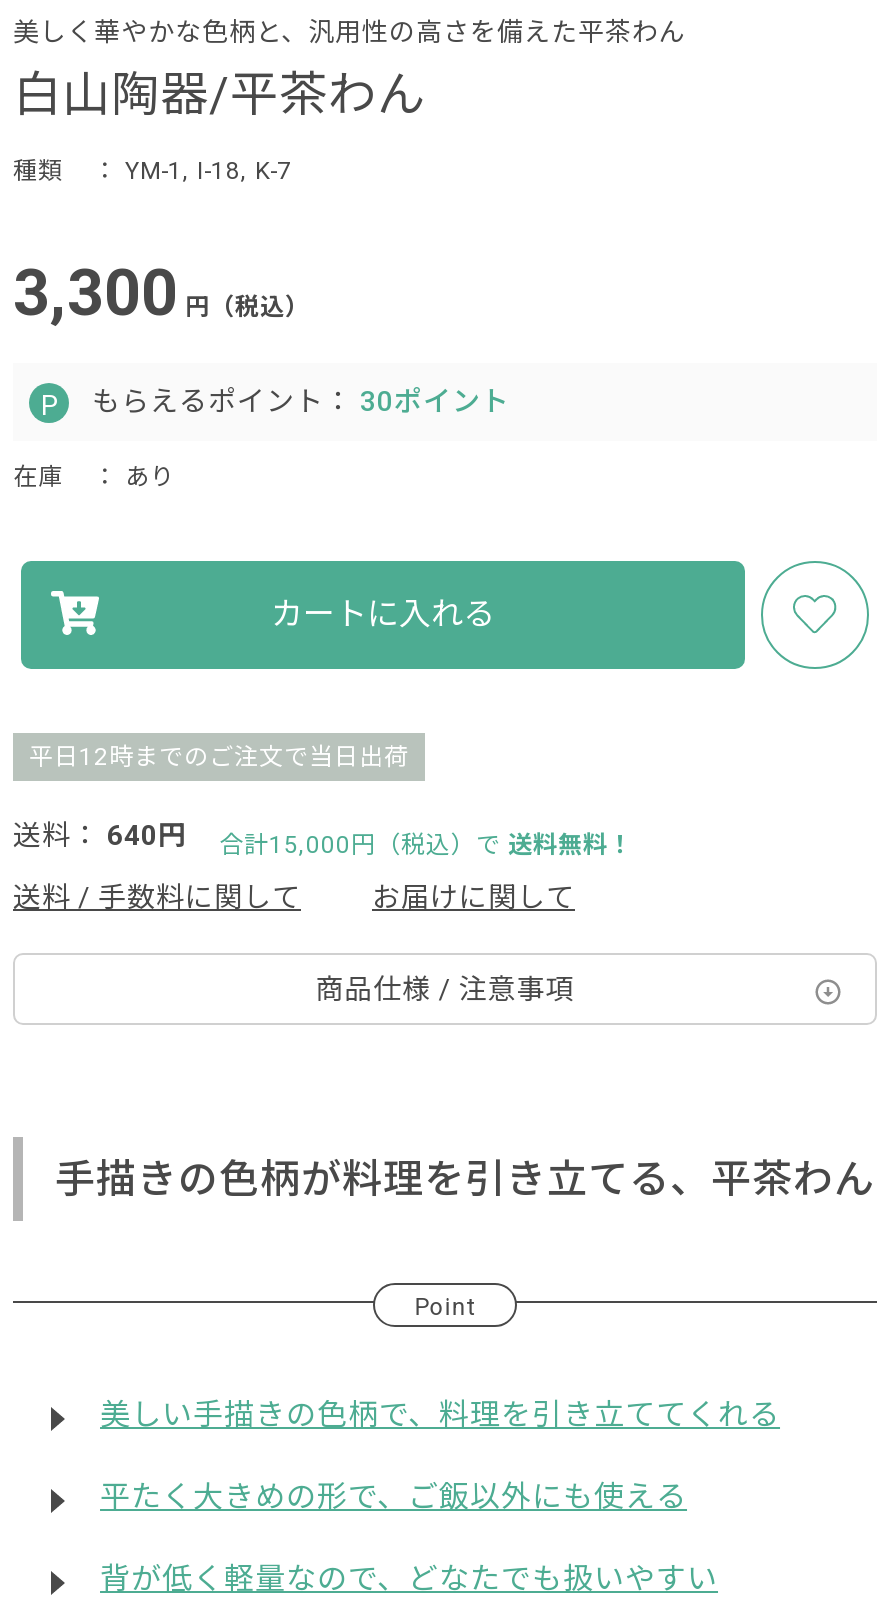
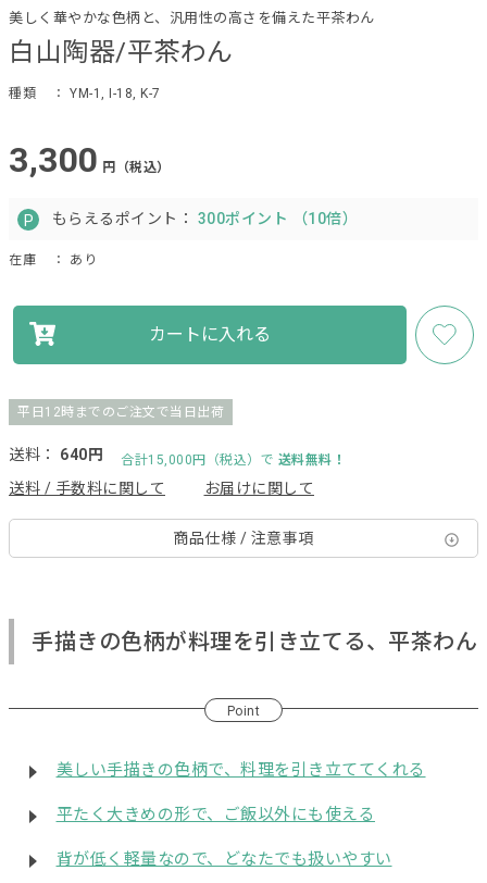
- もらえるポイント：30ポイント
+ もらえるポイント：300ポイント （10倍）
